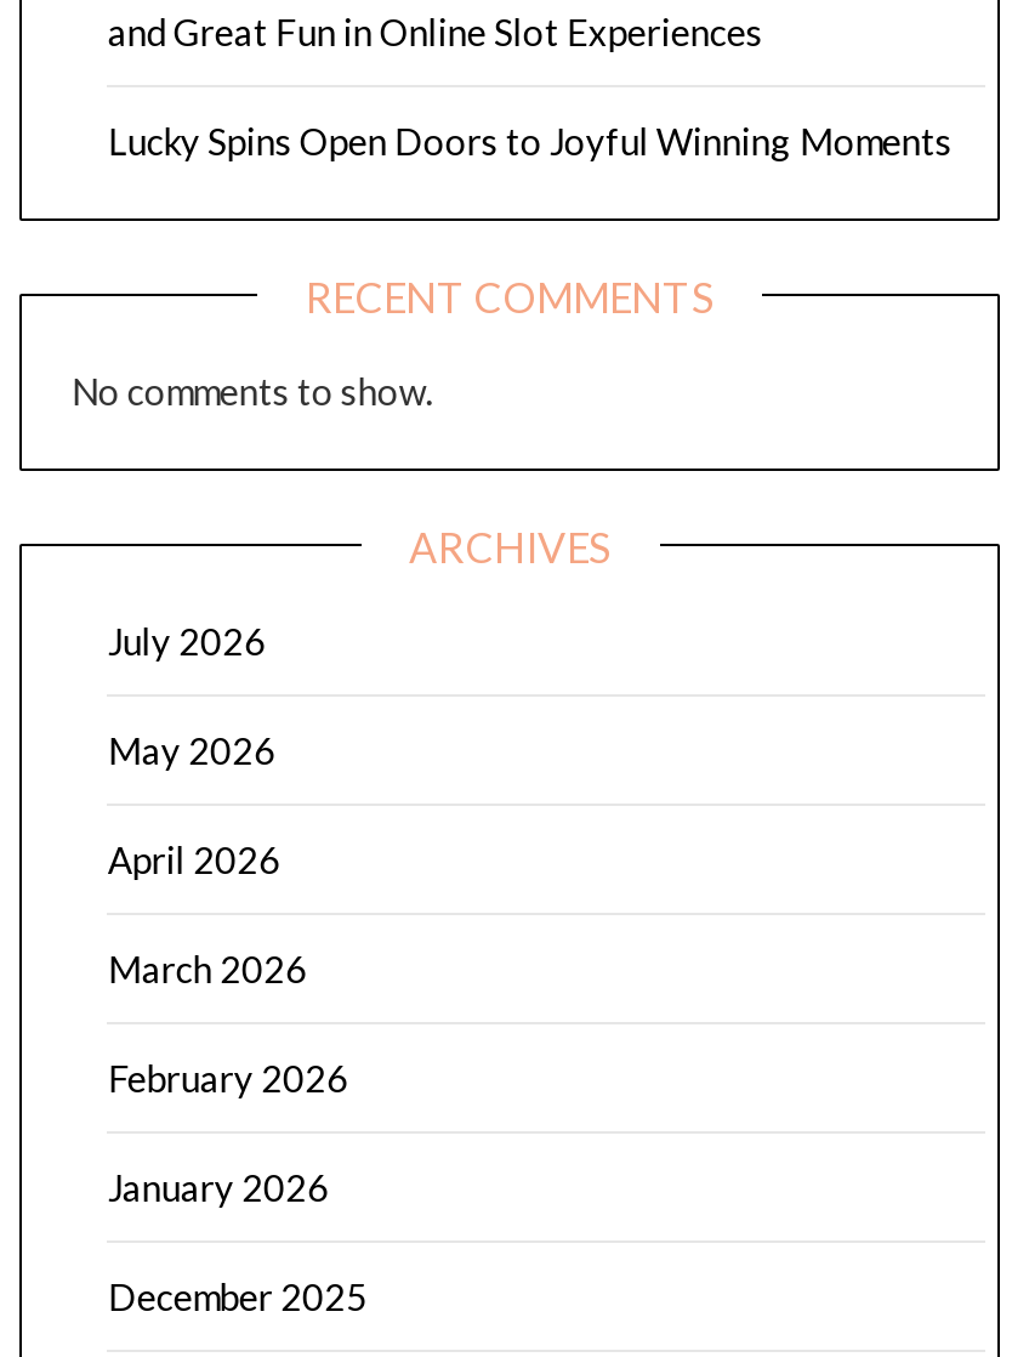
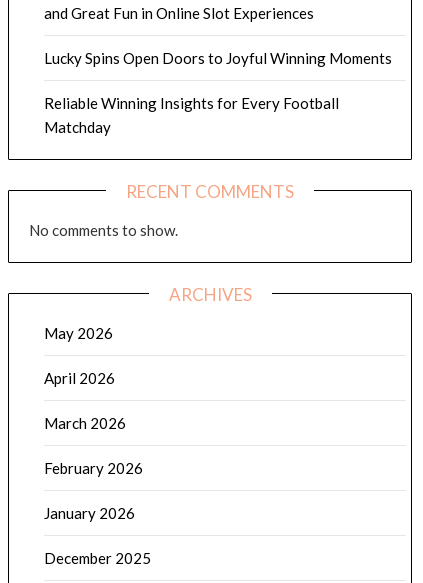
+ Reliable Winning Insights for Every Football
+ Matchday

moved down: RECENT COMMENTS | No comments to show. | ARCHIVES

- July 2026
